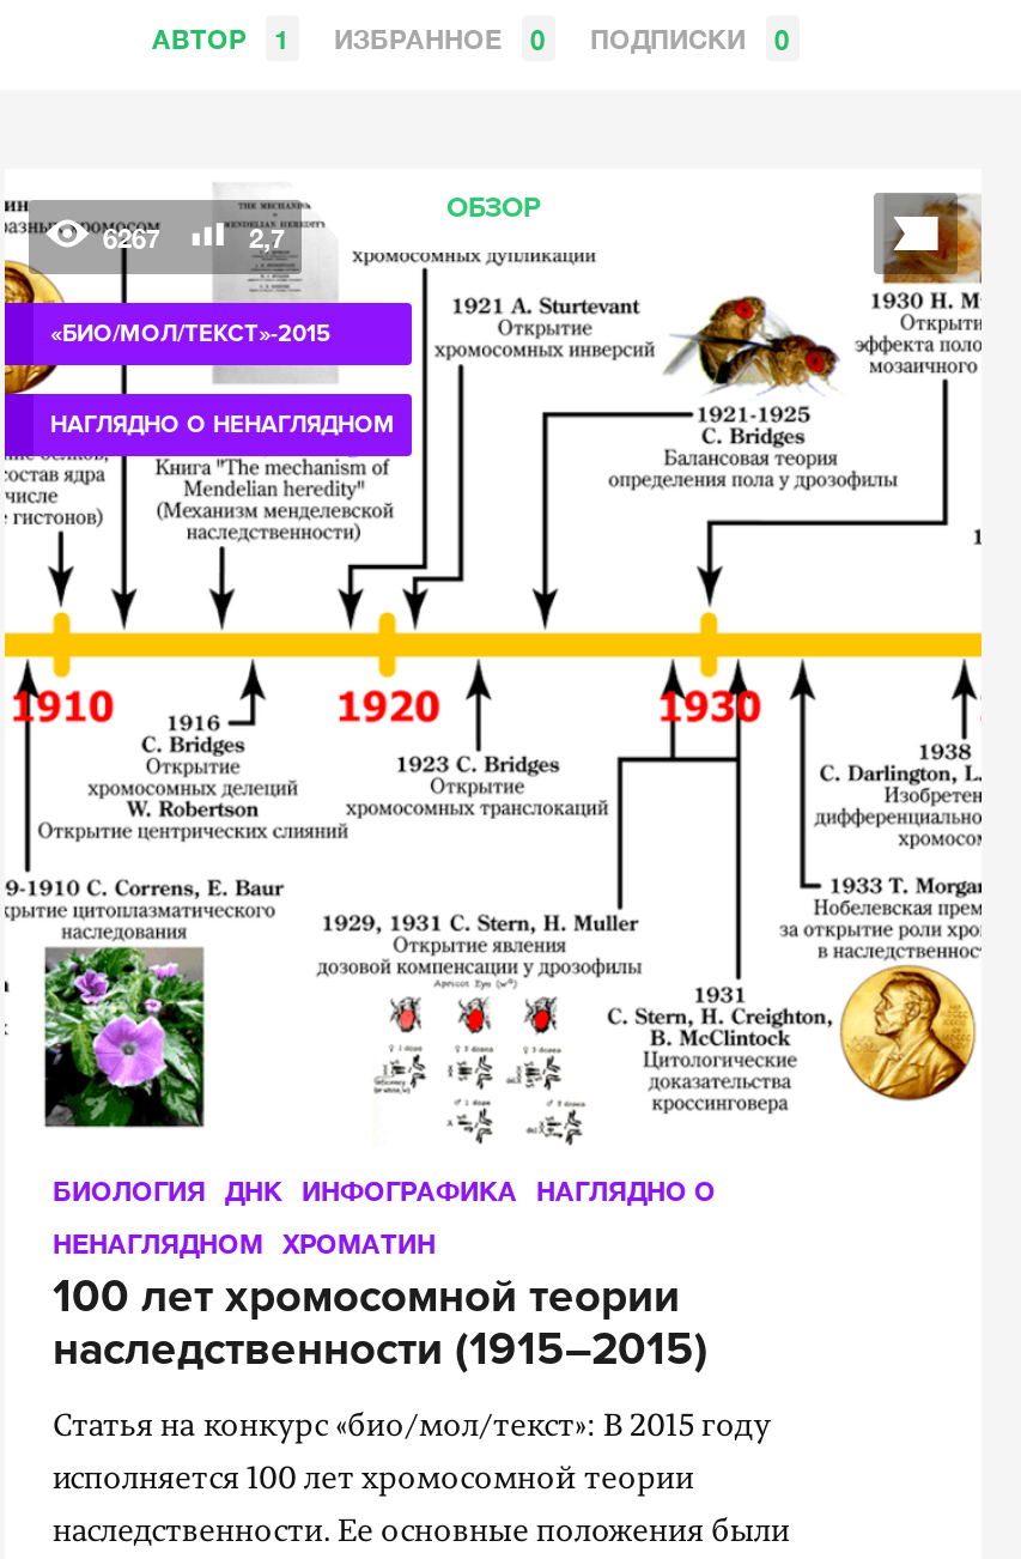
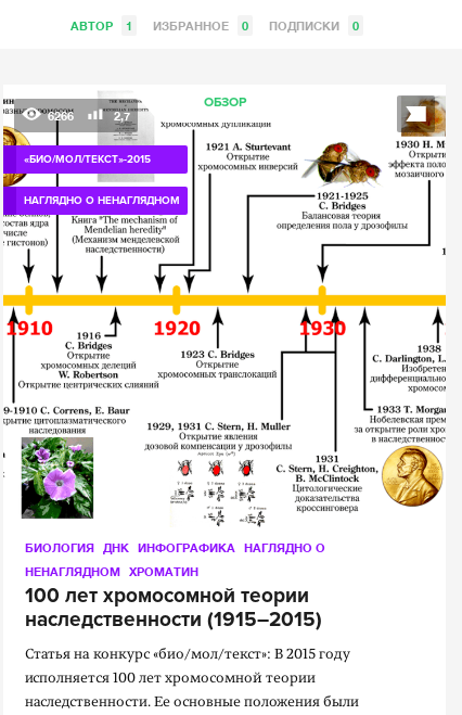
- 6267
+ 6266
